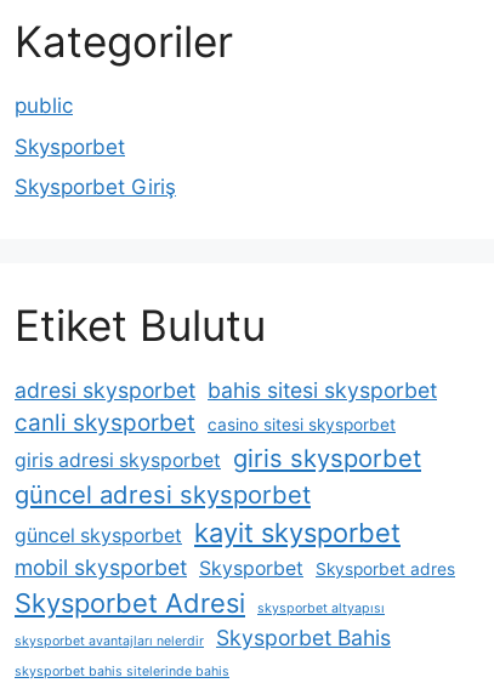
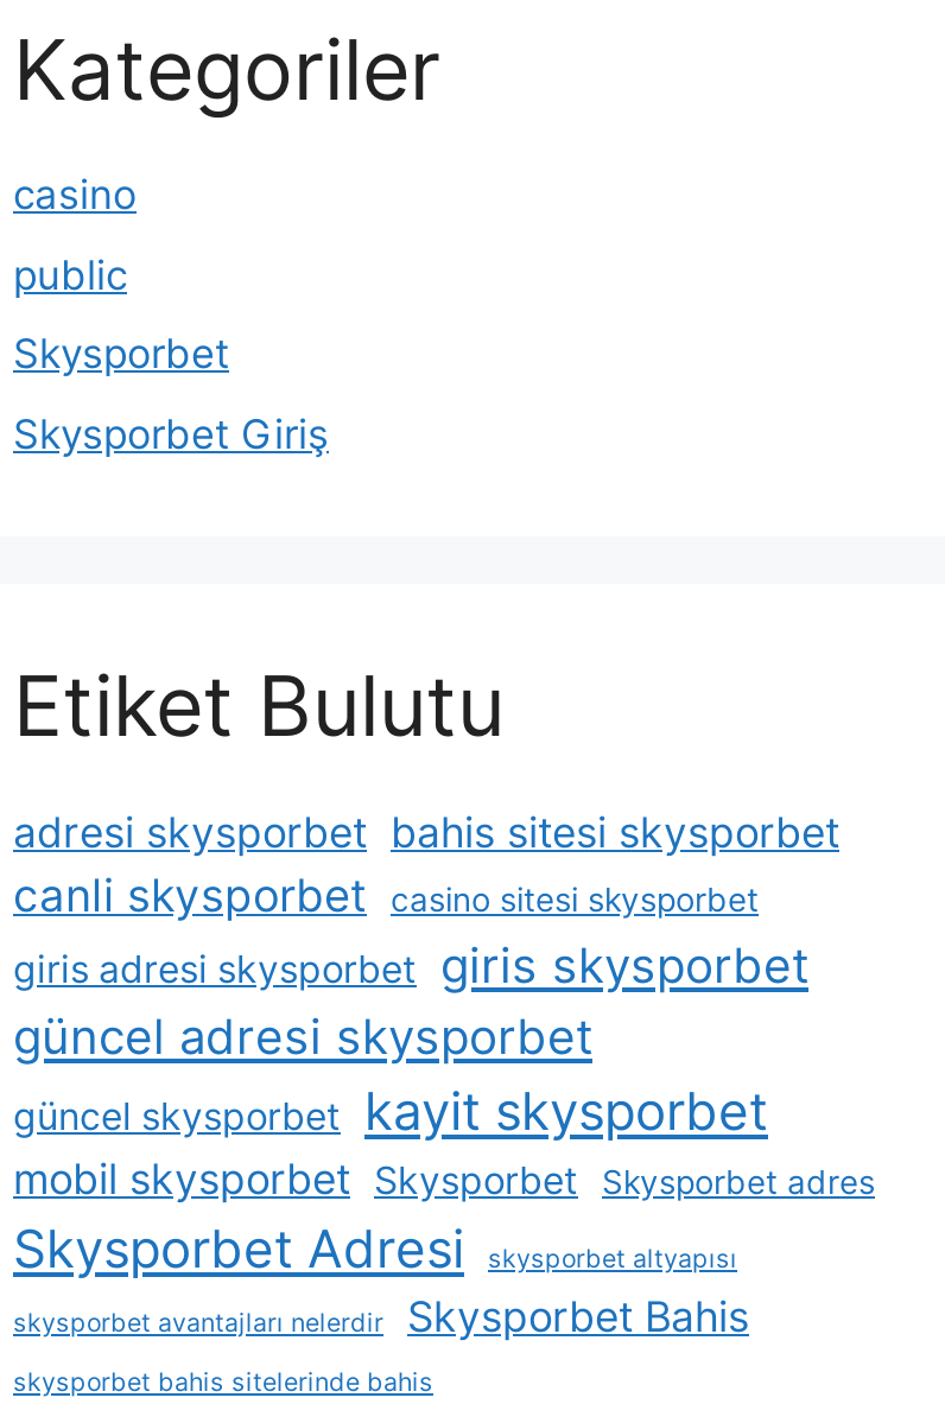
+ casino
